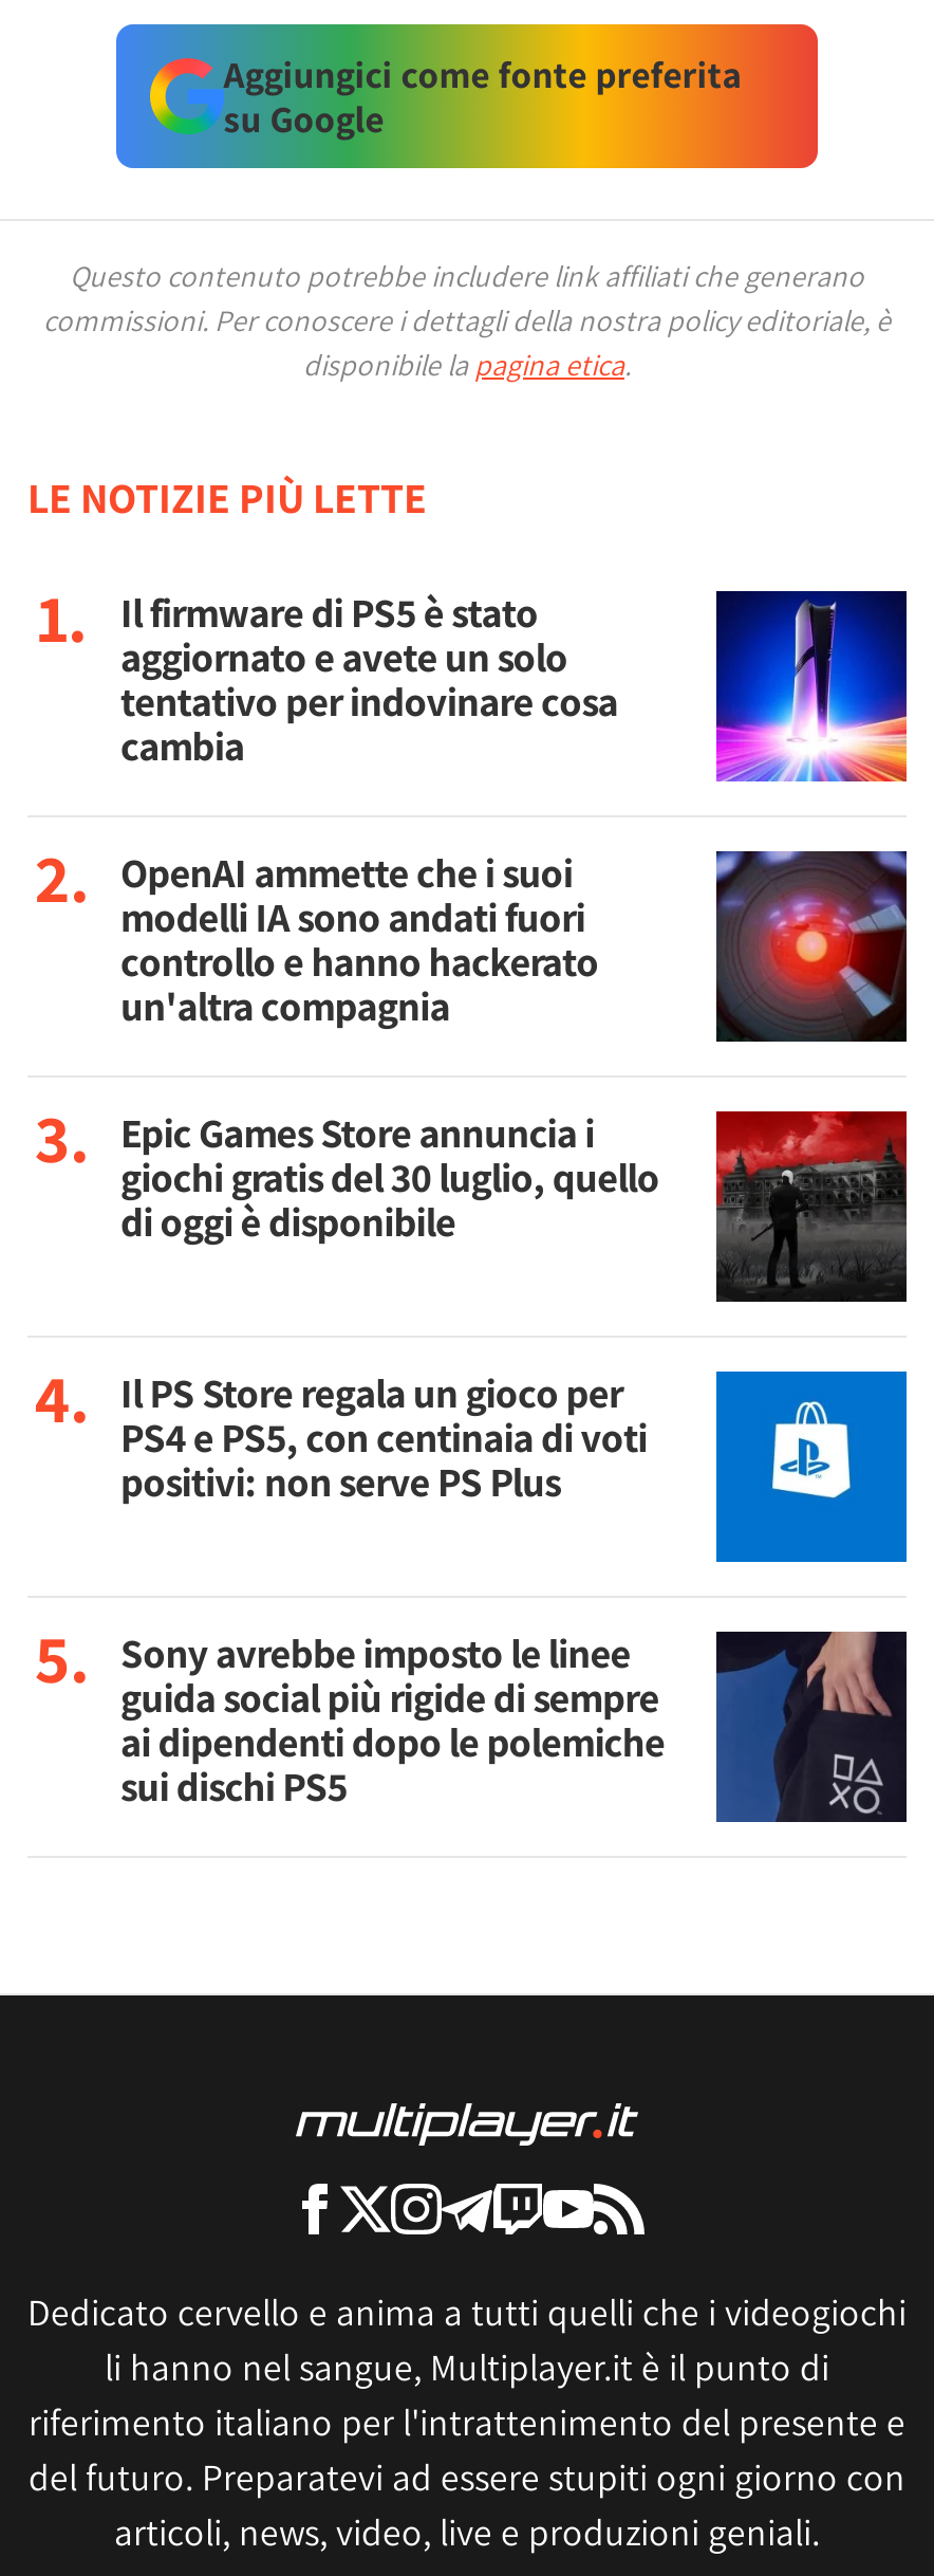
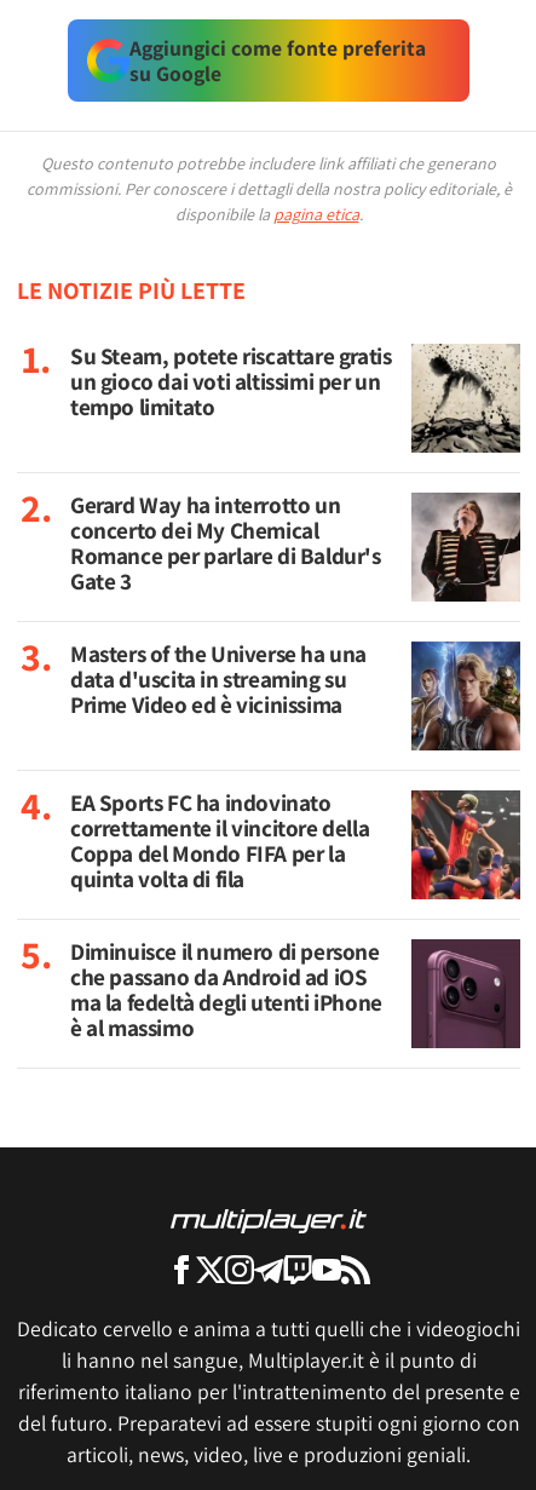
- Il firmware di PS5 è stato
- aggiornato e avete un solo
- tentativo per indovinare cosa
- cambia
+ Su Steam, potete riscattare gratis
+ un gioco dai voti altissimi per un
+ tempo limitato

- [image]
+ [image]

- OpenAI ammette che i suoi
- modelli IA sono andati fuori
- controllo e hanno hackerato
- un'altra compagnia
+ Gerard Way ha interrotto un
+ concerto dei My Chemical
+ Romance per parlare di Baldur's
+ Gate 3

- [image]
+ [image]

- [image]
- Epic Games Store annuncia i
- giochi gratis del 30 luglio, quello
- di oggi è disponibile
+ [image]
+ Masters of the Universe ha una
+ data d'uscita in streaming su
+ Prime Video ed è vicinissima

- [image]
- Il PS Store regala un gioco per
- PS4 e PS5, con centinaia di voti
- positivi: non serve PS Plus
+ [image]
+ EA Sports FC ha indovinato
+ correttamente il vincitore della
+ Coppa del Mondo FIFA per la
+ quinta volta di fila

- [image]
- Sony avrebbe imposto le linee
- guida social più rigide di sempre
- ai dipendenti dopo le polemiche
- sui dischi PS5
+ [image]
+ Diminuisce il numero di persone
+ che passano da Android ad iOS
+ ma la fedeltà degli utenti iPhone
+ è al massimo
